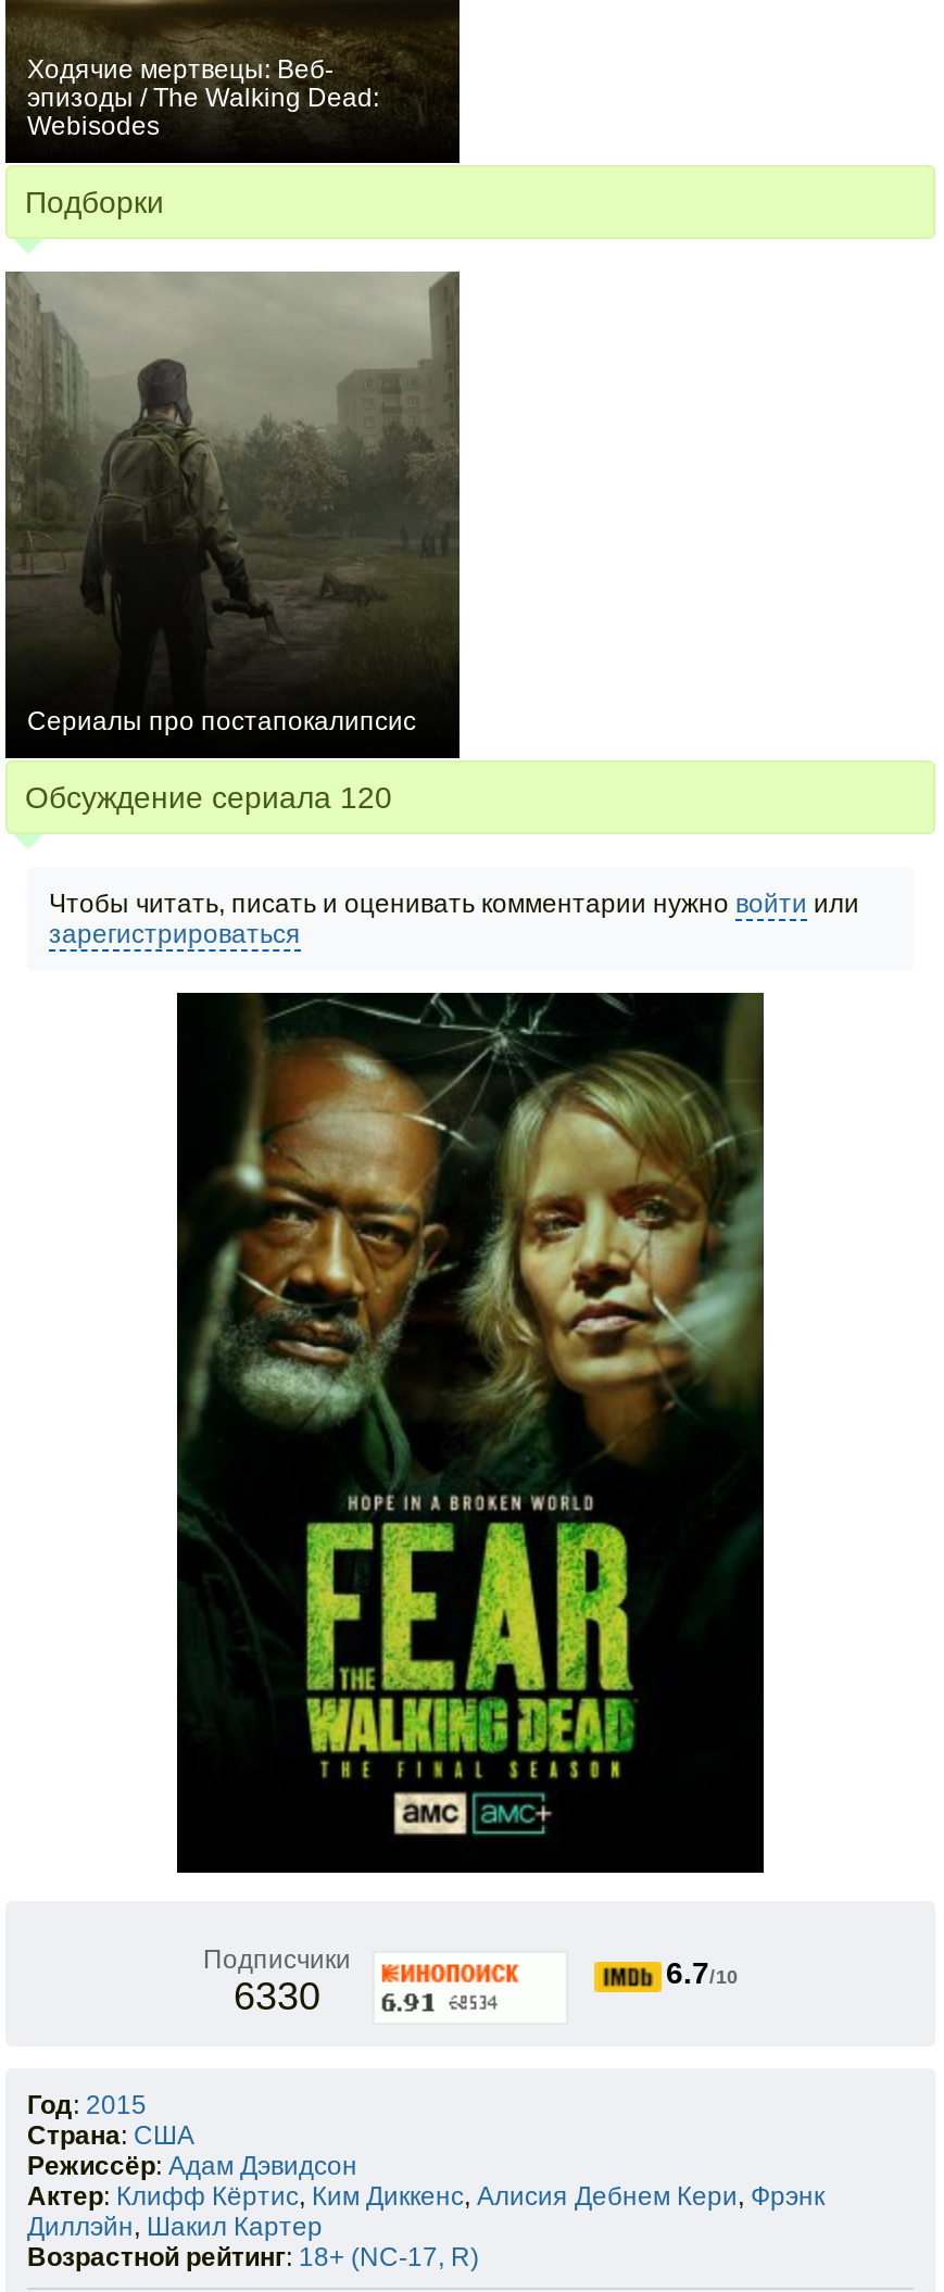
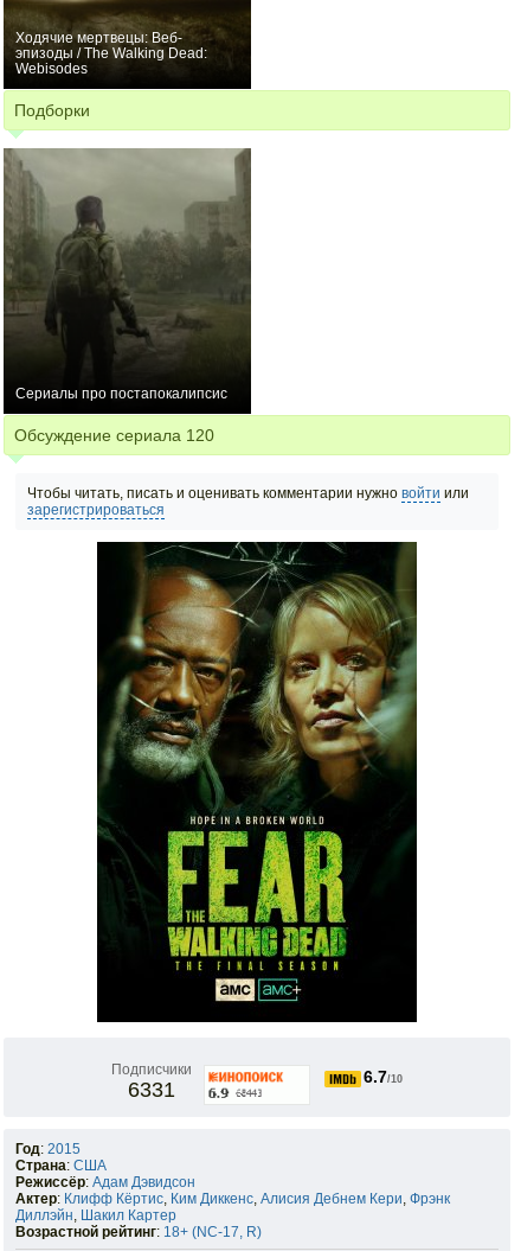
- 6330
+ 6331
